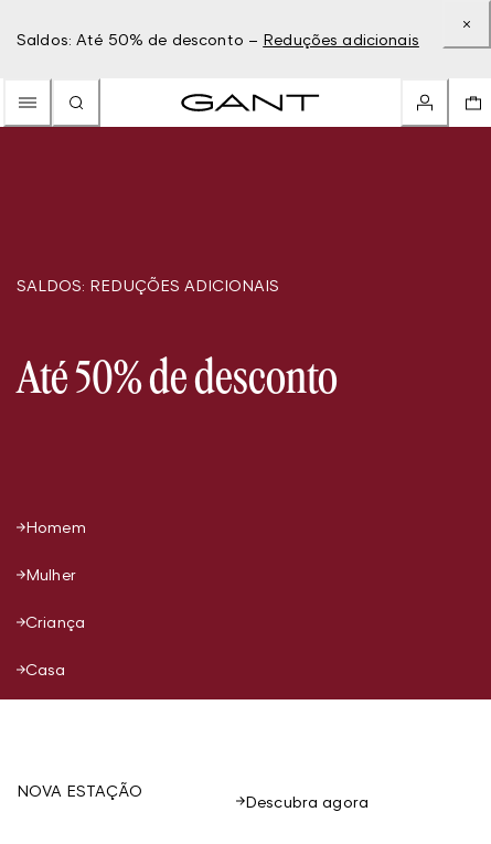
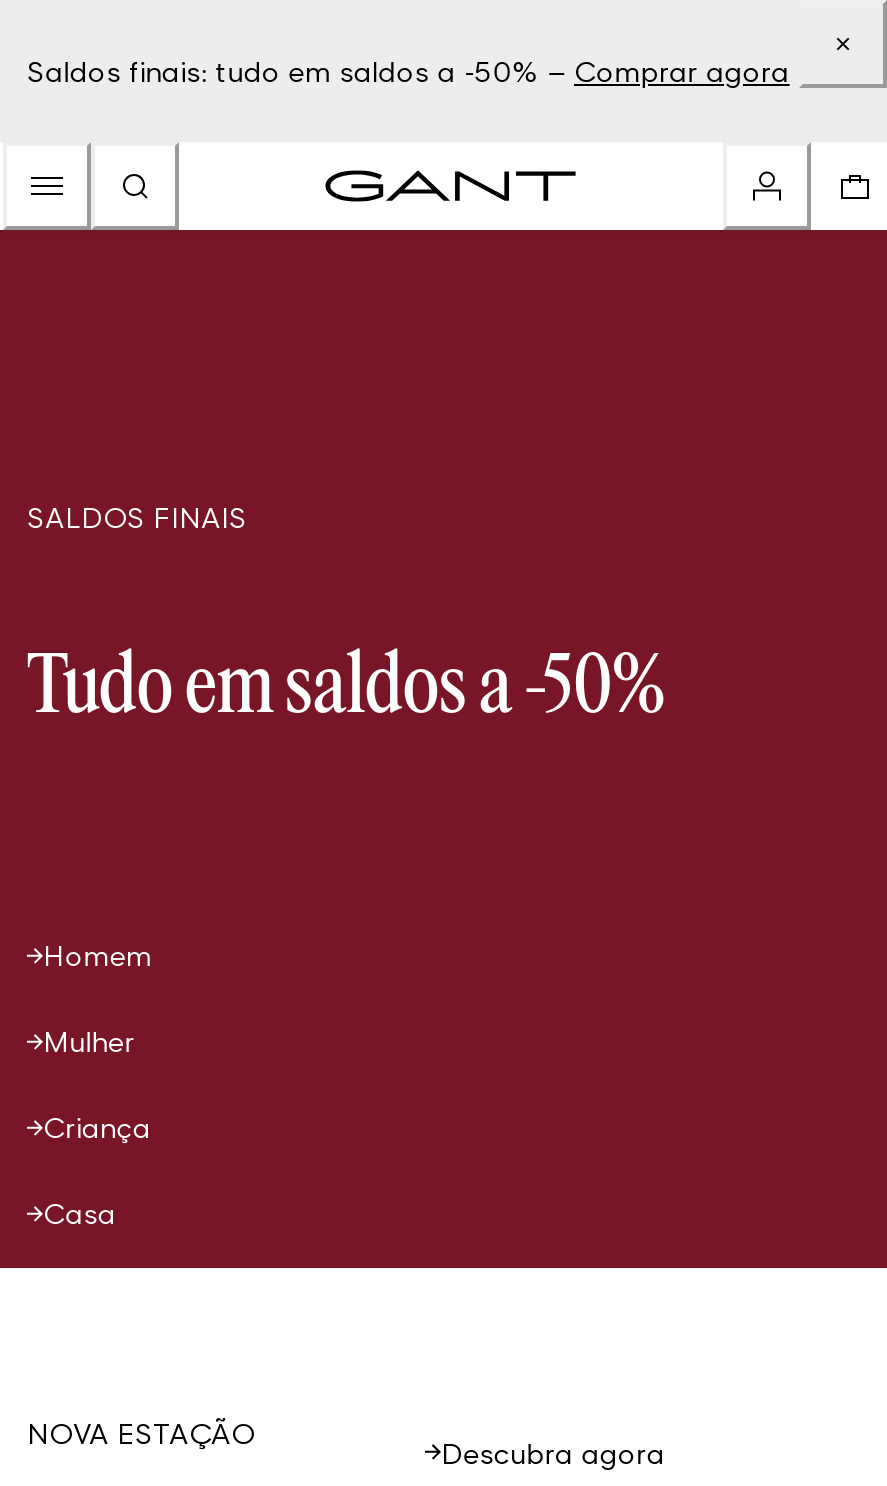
- Saldos: Até 50% de desconto – Reduções adicionais
+ Saldos finais: tudo em saldos a -50% – Comprar agora

- SALDOS: REDUÇÕES ADICIONAIS
+ SALDOS FINAIS

- Até 50% de desconto
+ Tudo em saldos a -50%
